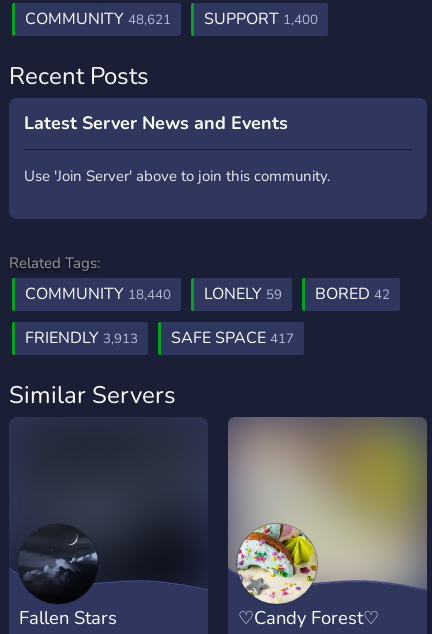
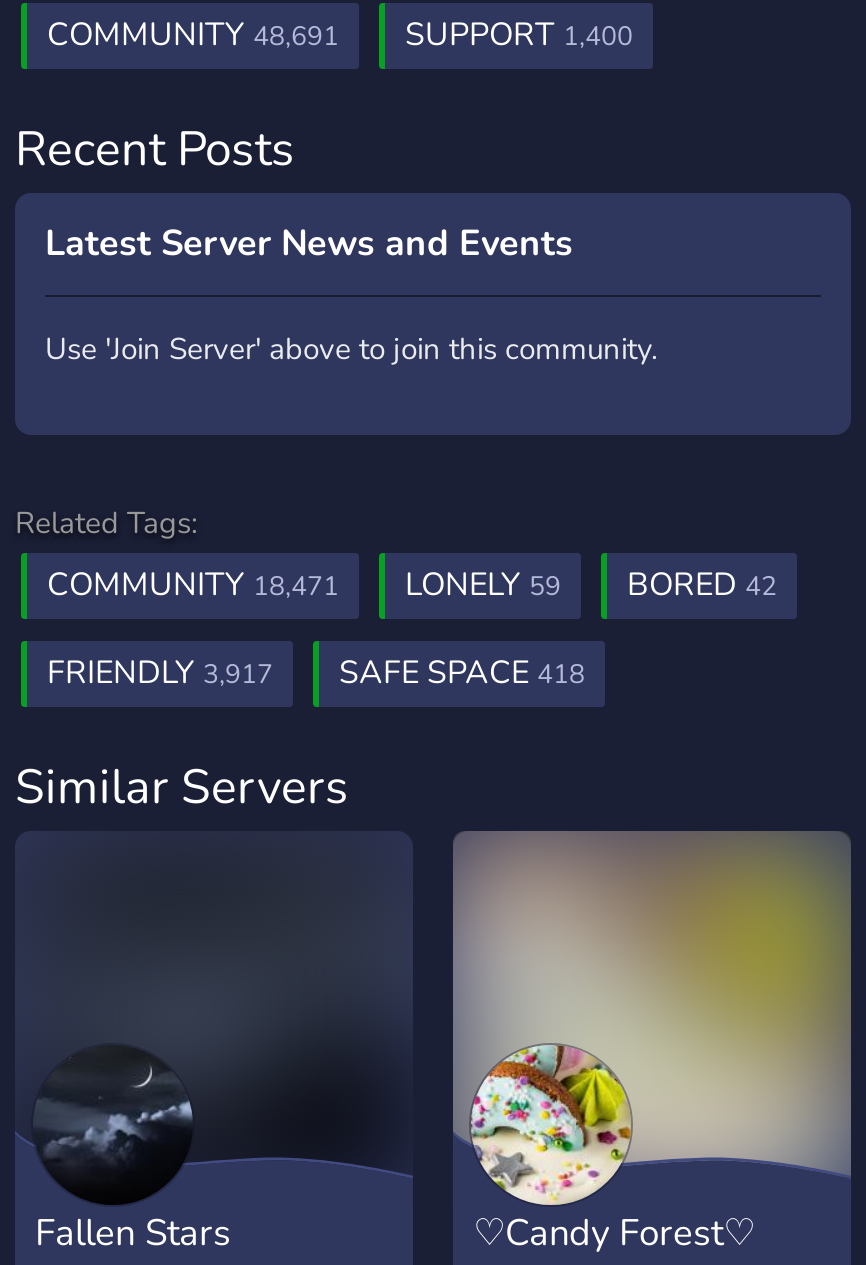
- COMMUNITY 48,621 SUPPORT 1,400
+ COMMUNITY 48,691 SUPPORT 1,400

- COMMUNITY 18,440 LONELY 59 BORED 42
+ COMMUNITY 18,471 LONELY 59 BORED 42

- FRIENDLY 3,913
+ FRIENDLY 3,917

- SAFE SPACE 417
+ SAFE SPACE 418
